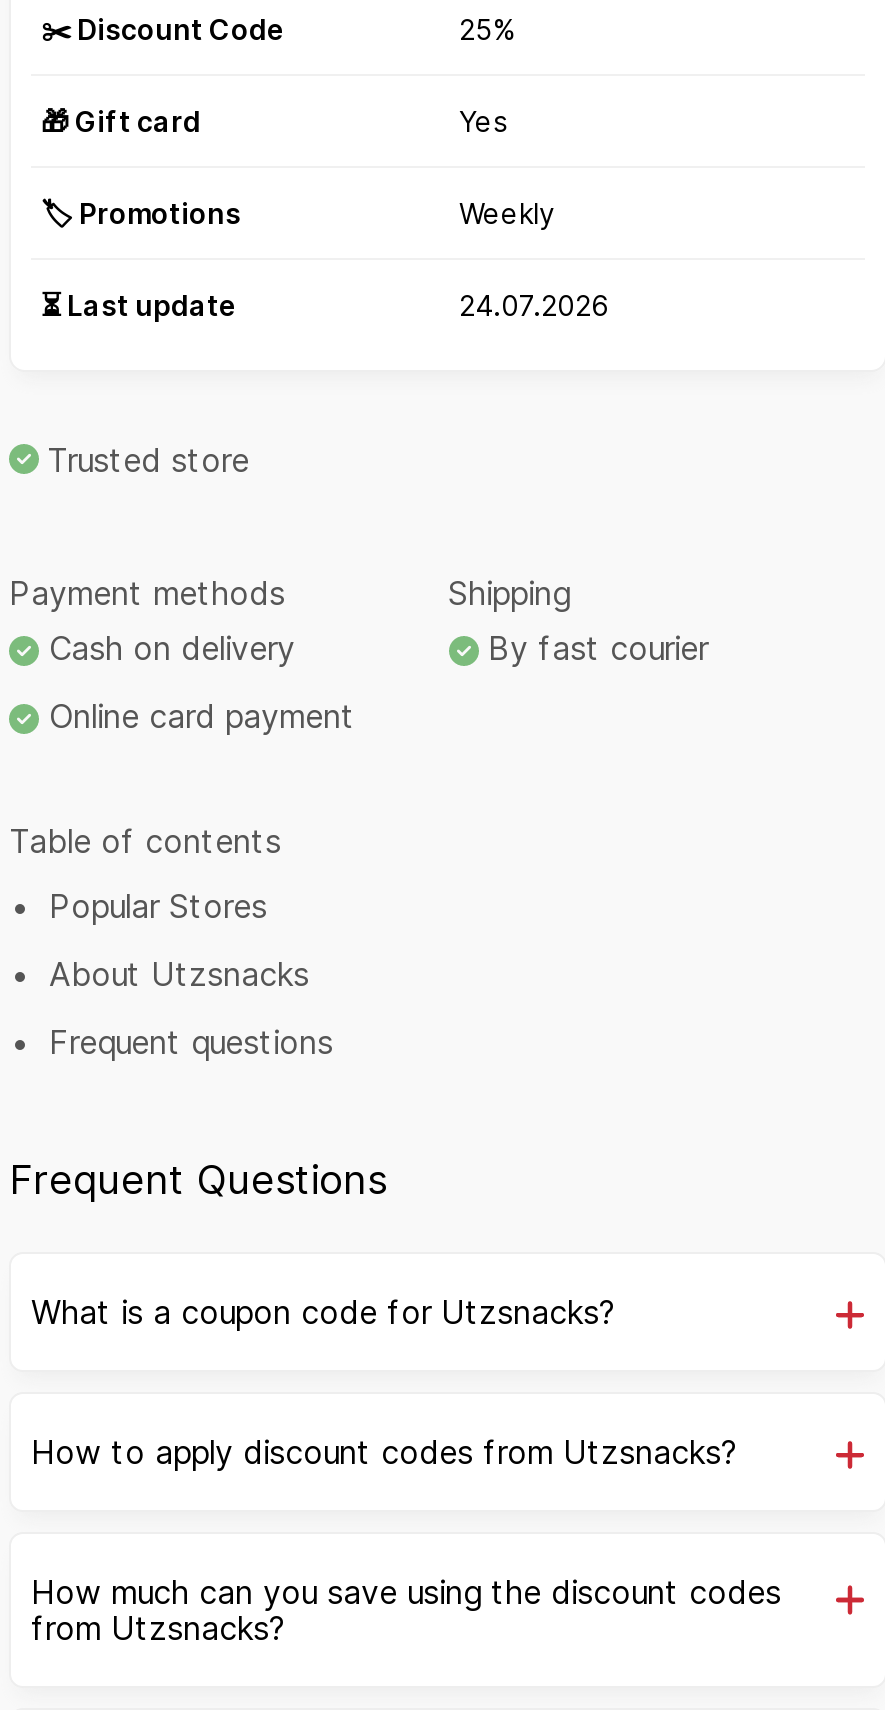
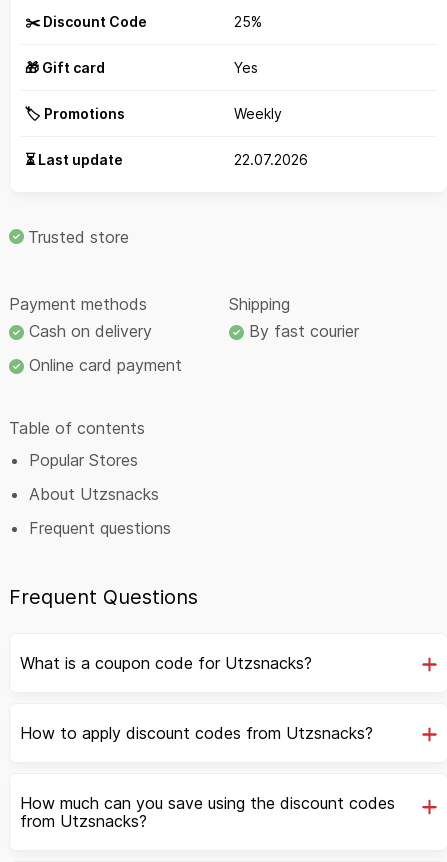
- 24.07.2026
+ 22.07.2026
